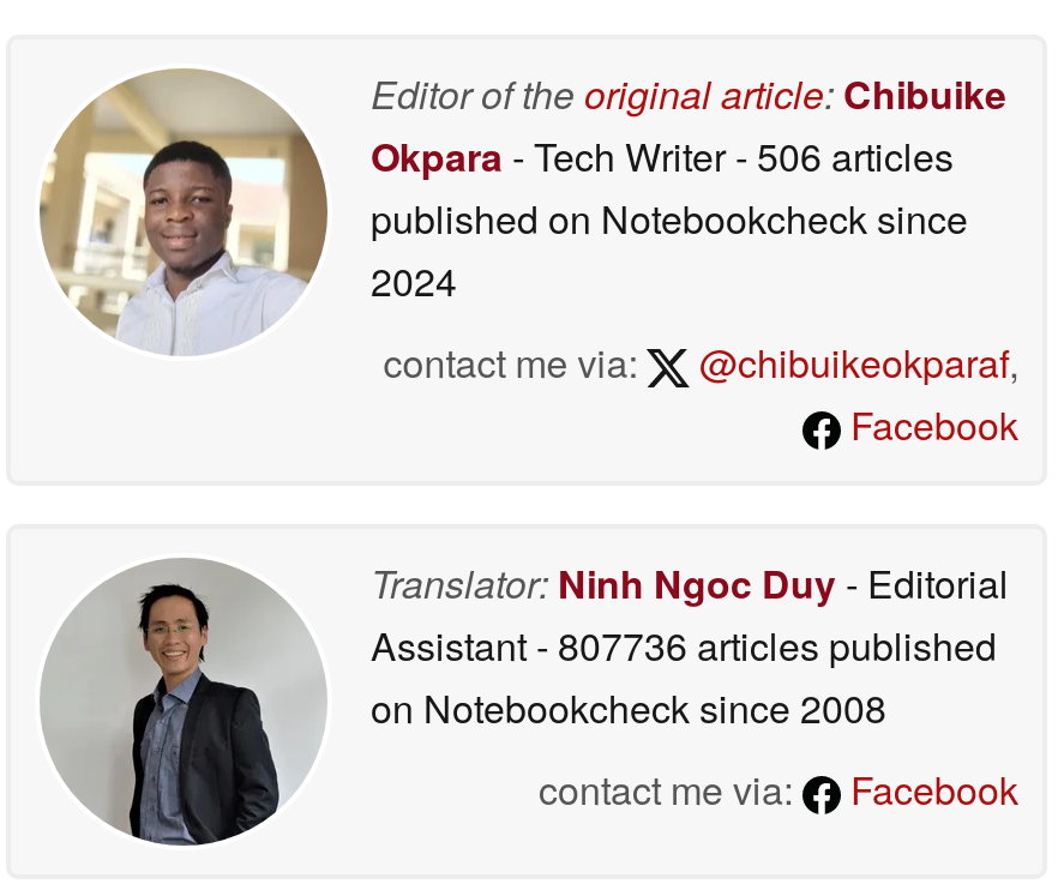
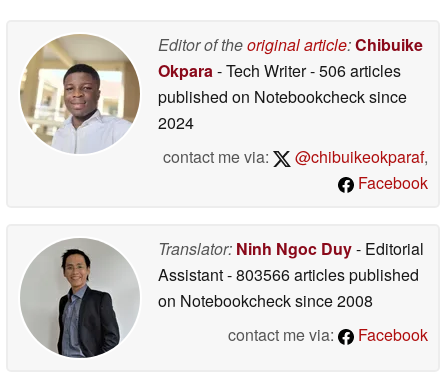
- Assistant - 807736 articles published
+ Assistant - 803566 articles published
